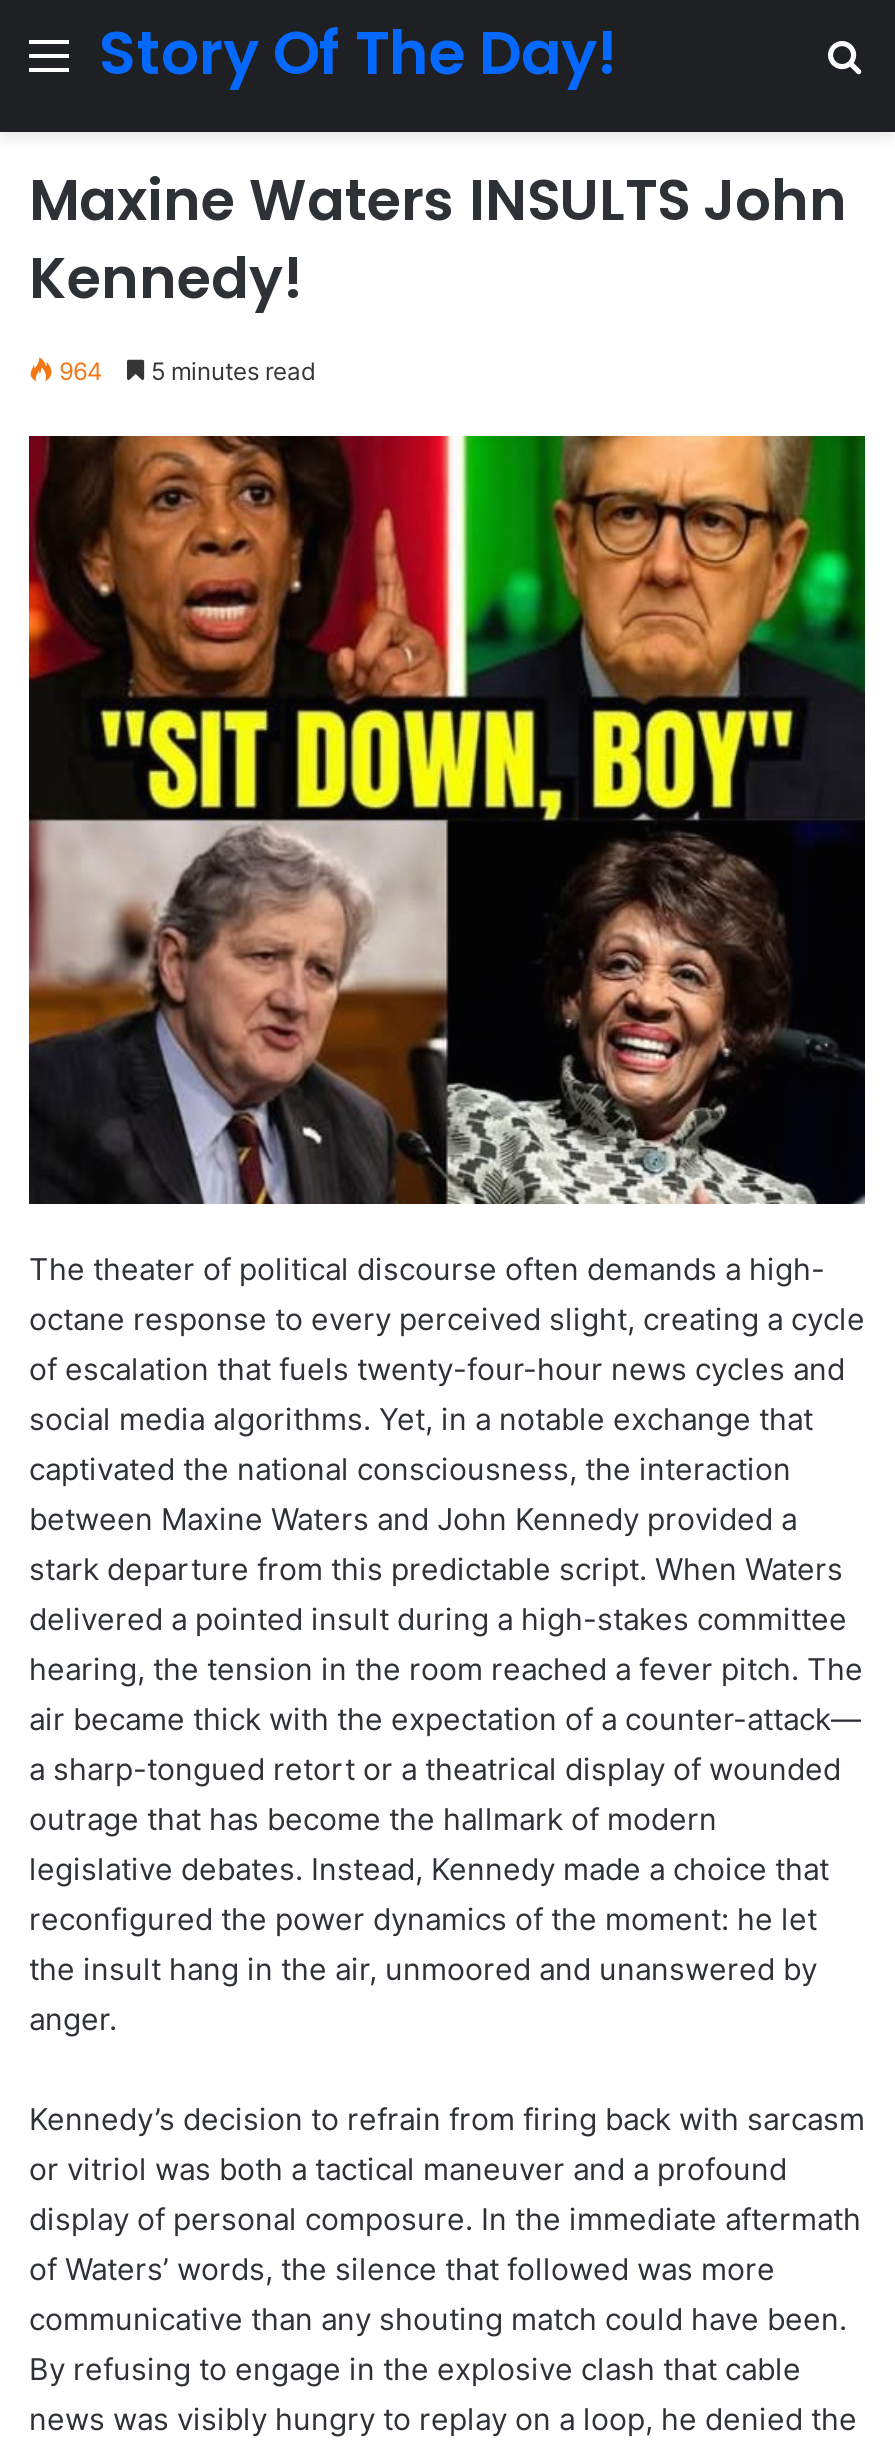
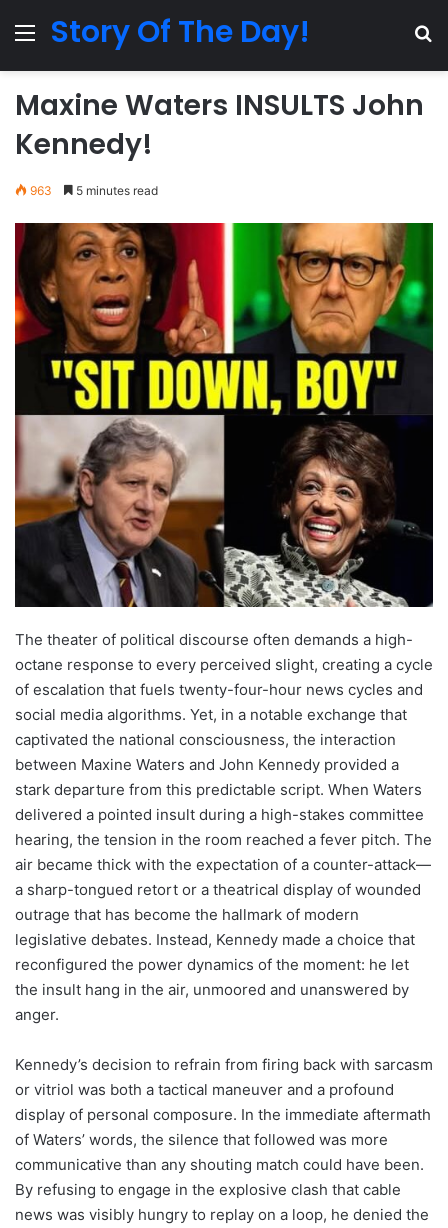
- 964 5 minutes read
+ 963 5 minutes read
